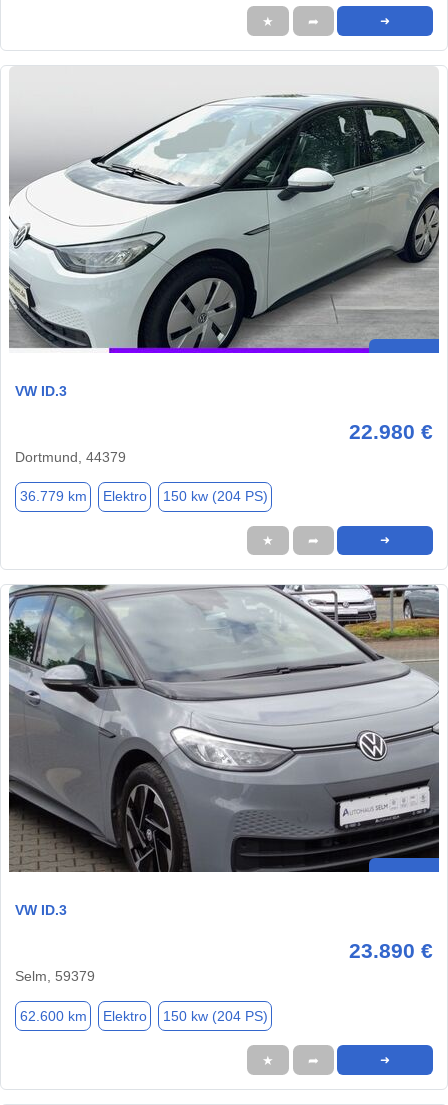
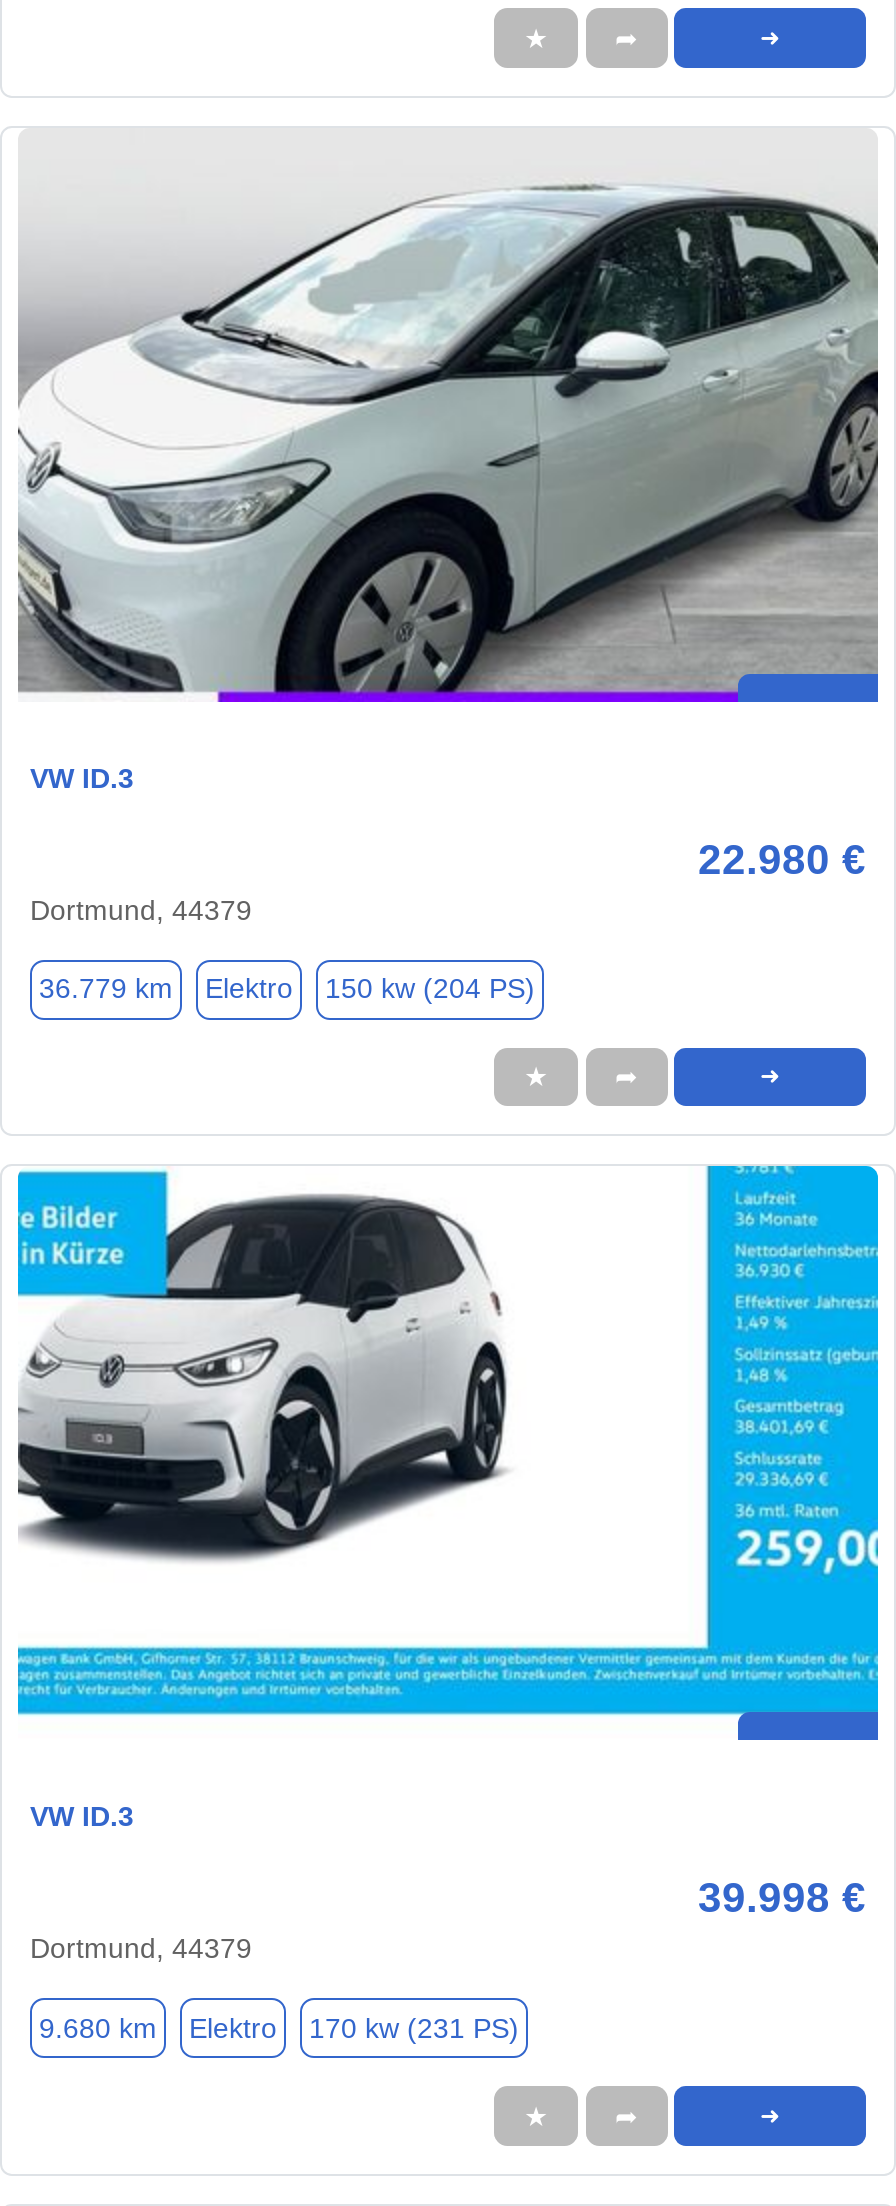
- [image]
+ [image]

- 23.890 €
- Selm, 59379
+ 39.998 €
+ Dortmund, 44379

- 62.600 km
+ 9.680 km

- 150 kw (204 PS)
+ 170 kw (231 PS)
